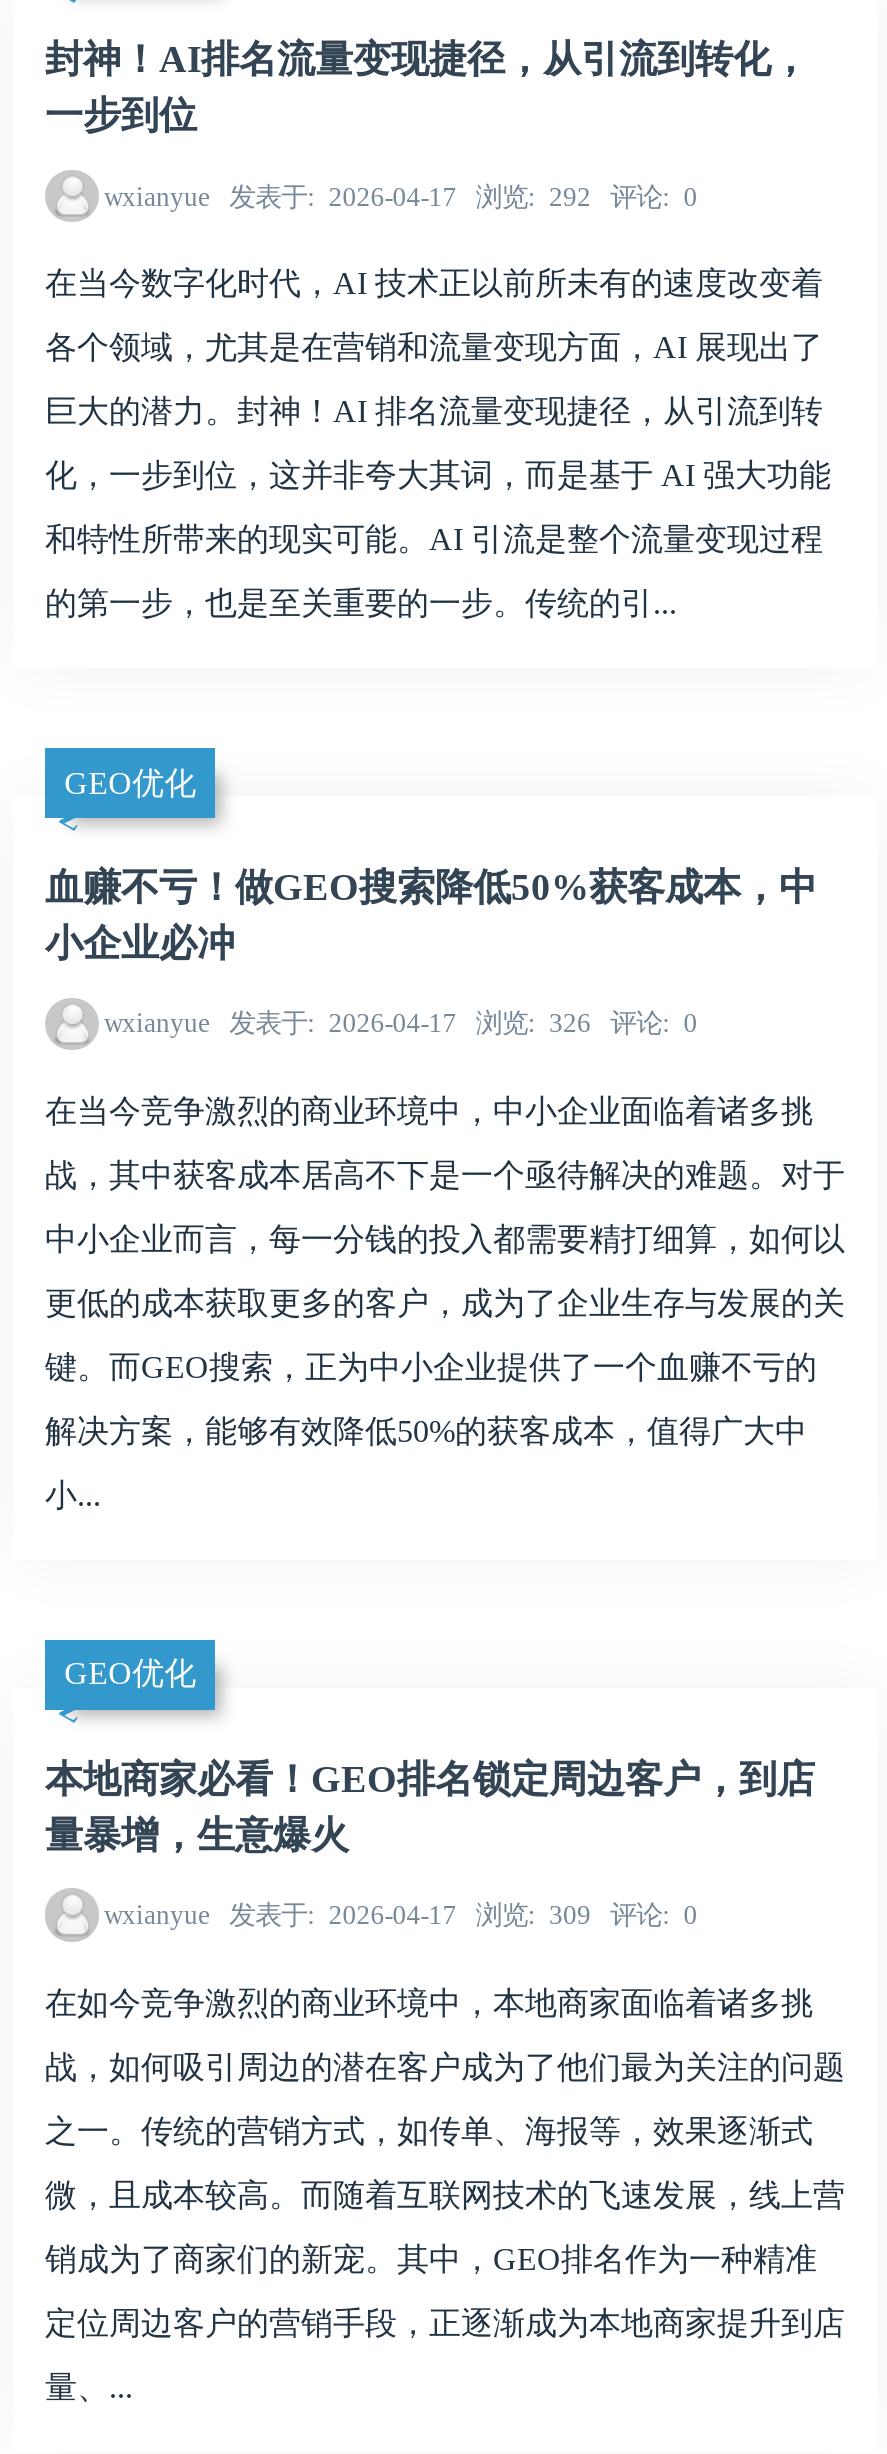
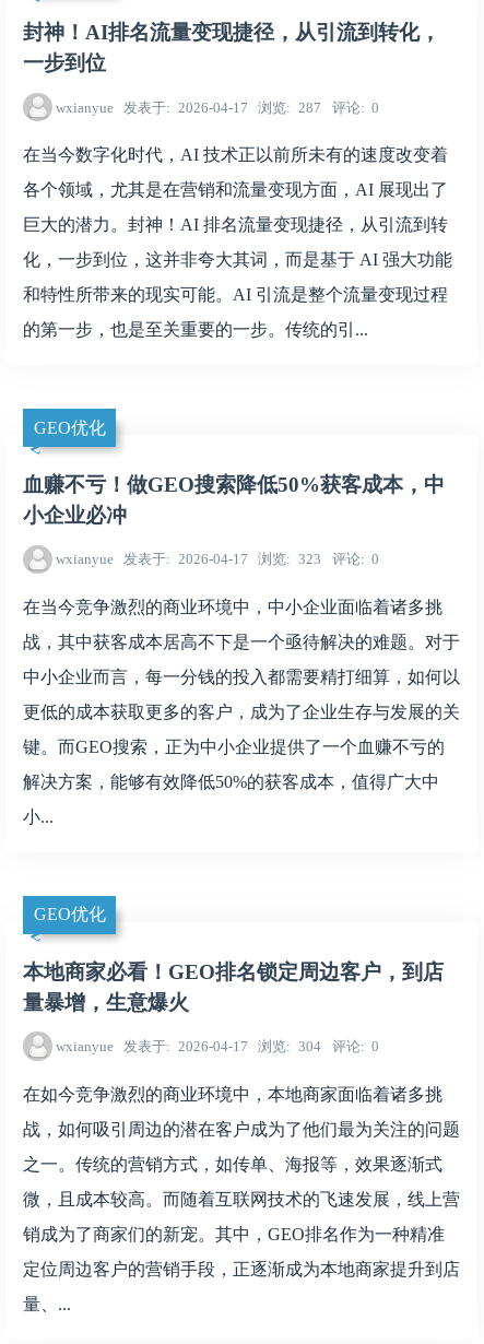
- wxianyue 发表于 2026-04-17 浏览 292 评论 0
+ wxianyue 发表于 2026-04-17 浏览 287 评论 0

- wxianyue 发表于 2026-04-17 浏览 326 评论 0
+ wxianyue 发表于 2026-04-17 浏览 323 评论 0

- wxianyue 发表于 2026-04-17 浏览 309 评论 0
+ wxianyue 发表于 2026-04-17 浏览 304 评论 0
